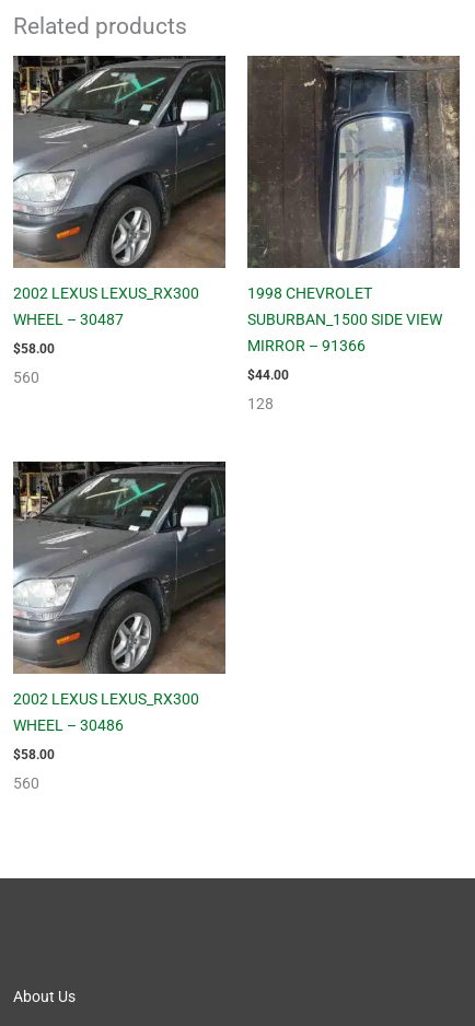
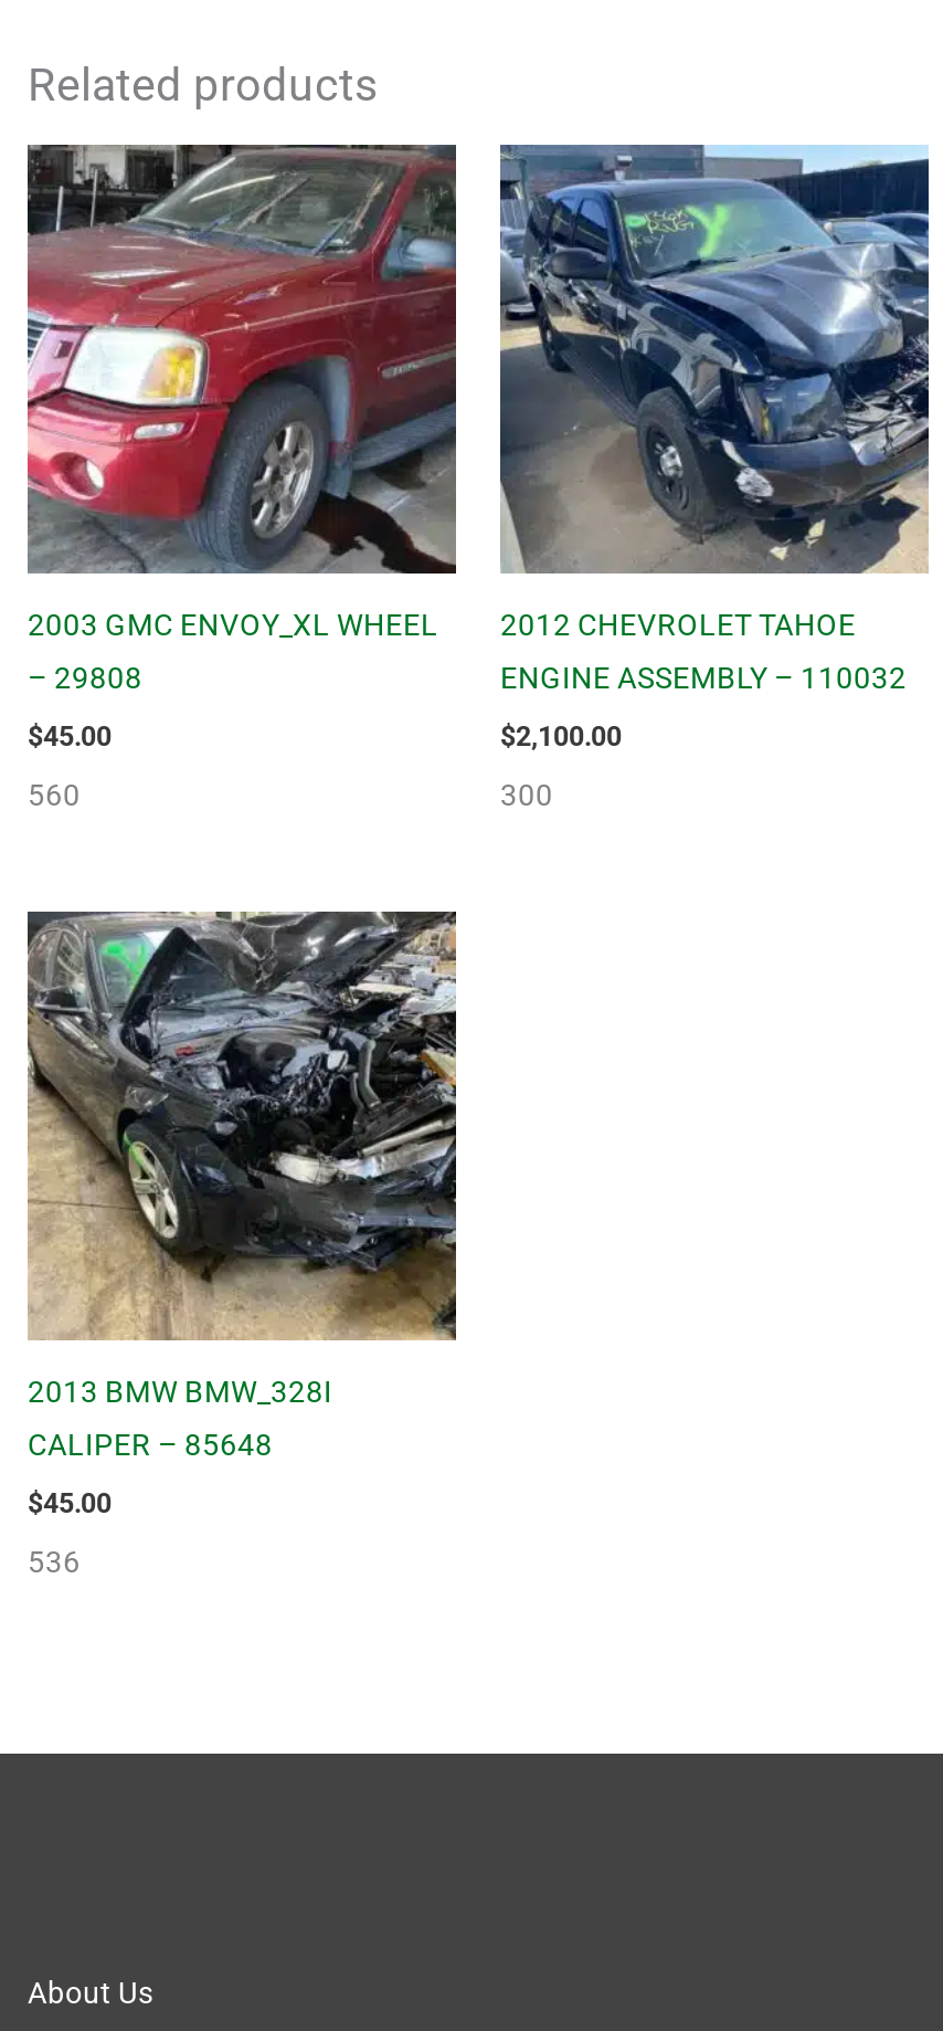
- [image]
- 2002 LEXUS LEXUS_RX300
+ [image]
+ 2003 GMC ENVOY_XL WHEEL

- [image]
- 1998 CHEVROLET
- SUBURBAN_1500 SIDE VIEW
- MIRROR – 91366
- $44.00
- 128
+ [image]
+ 2012 CHEVROLET TAHOE
+ ENGINE ASSEMBLY – 110032
+ $2,100.00
+ 300

- WHEEL – 30487
+ – 29808

- $58.00
+ $45.00

- [image]
- 2002 LEXUS LEXUS_RX300
- WHEEL – 30486
- $58.00
- 560
+ [image]
+ 2013 BMW BMW_328I
+ CALIPER – 85648
+ $45.00
+ 536
